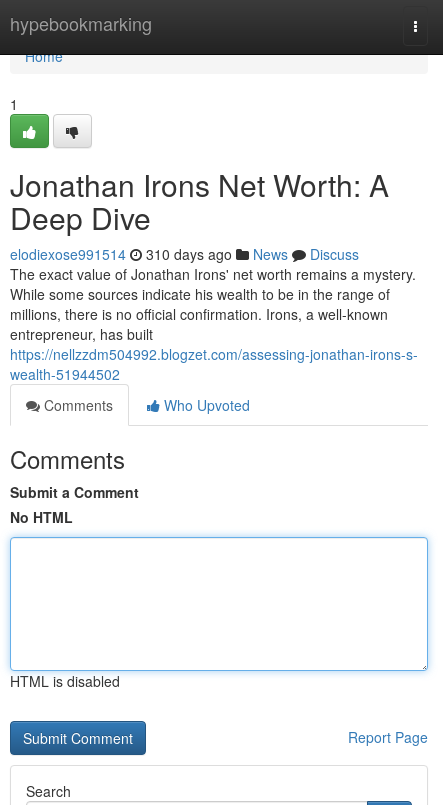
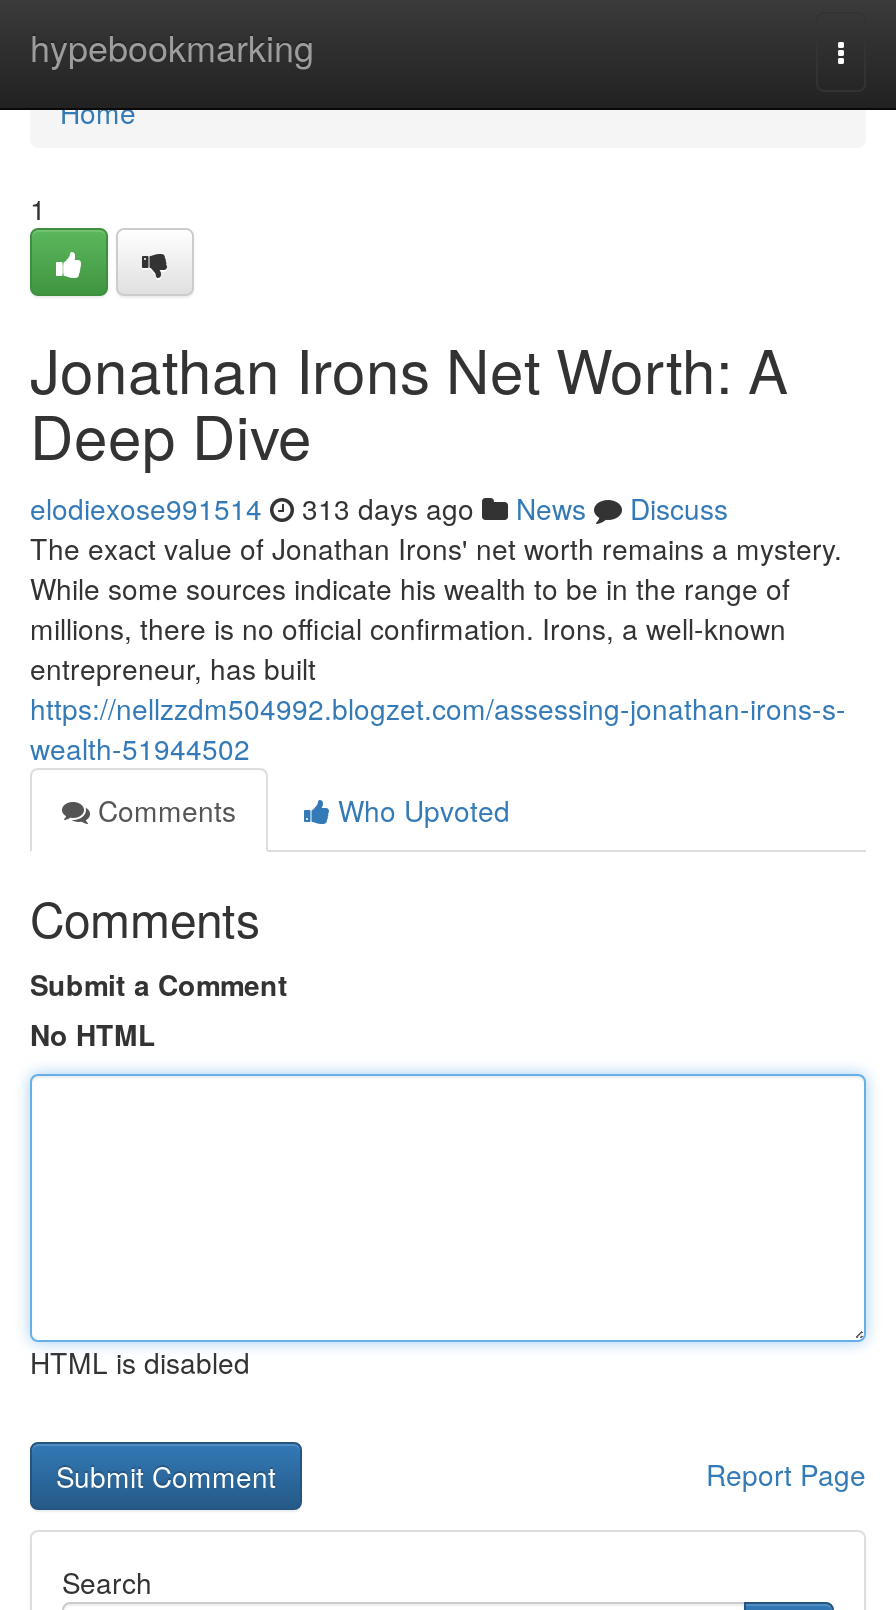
- elodiexose991514 310 days ago News Discuss
+ elodiexose991514 313 days ago News Discuss
